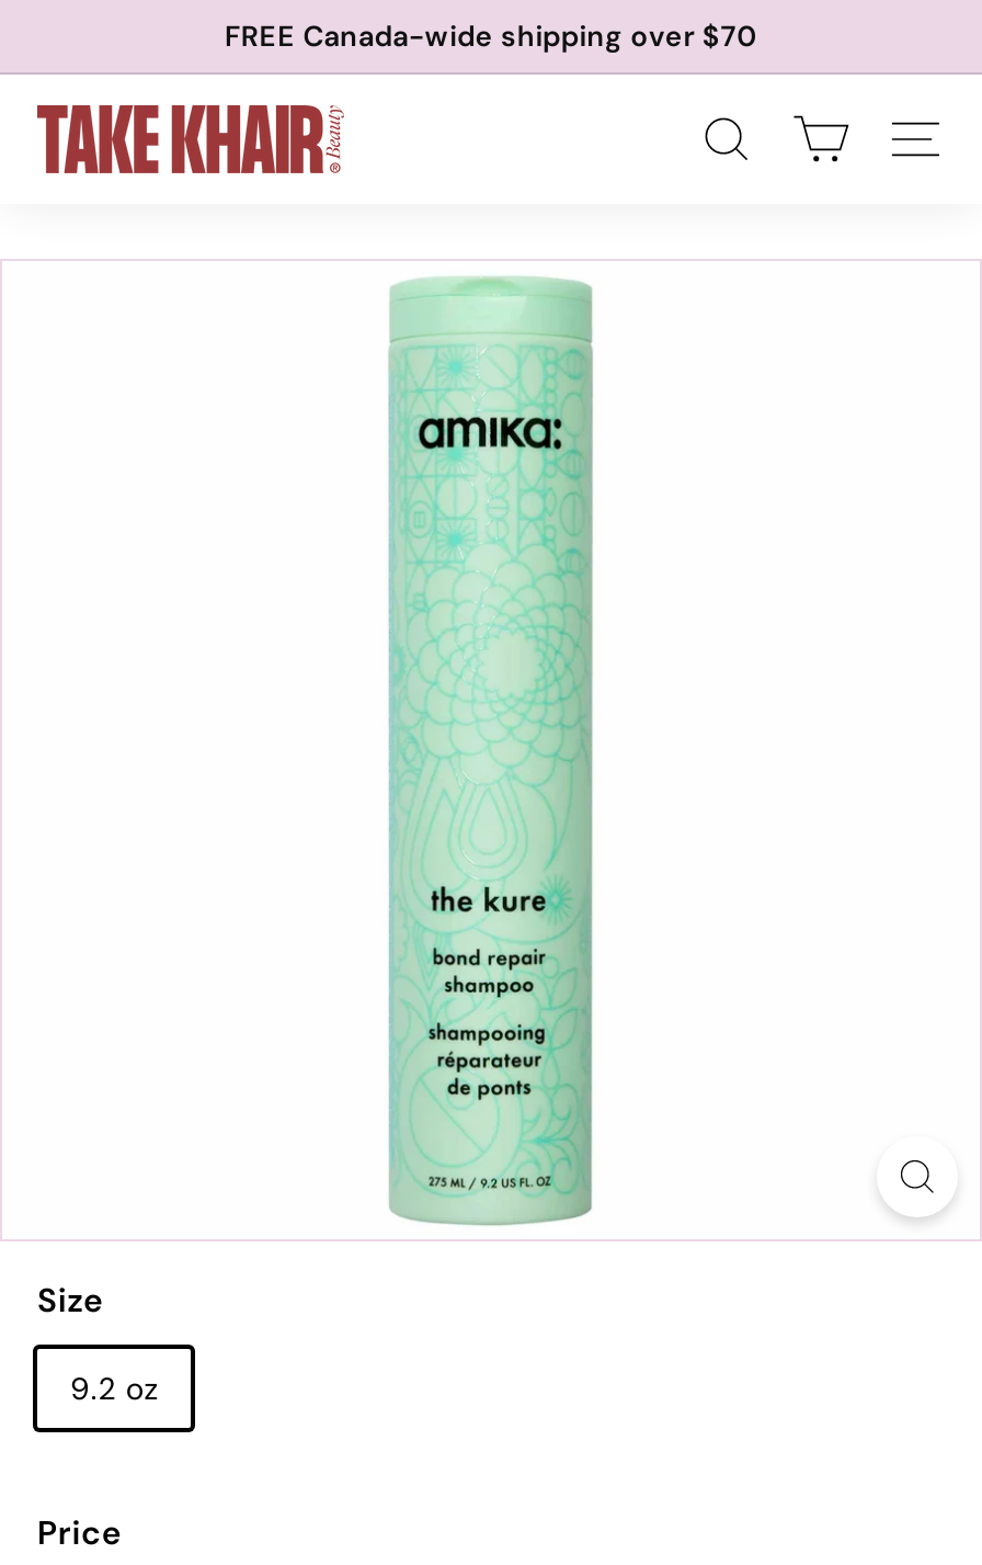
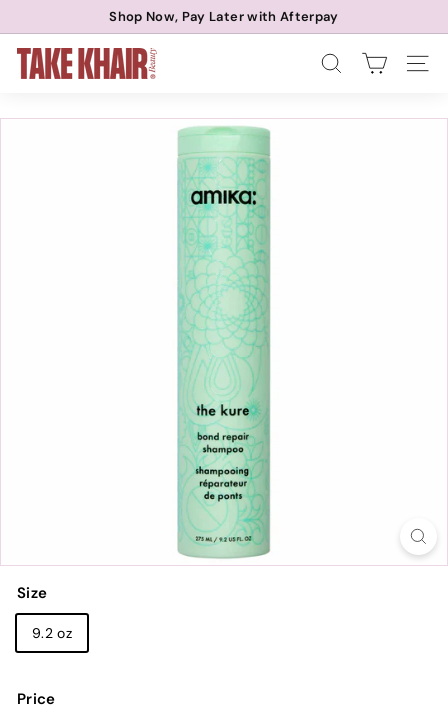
- FREE Canada-wide shipping over $70
+ Shop Now, Pay Later with Afterpay
